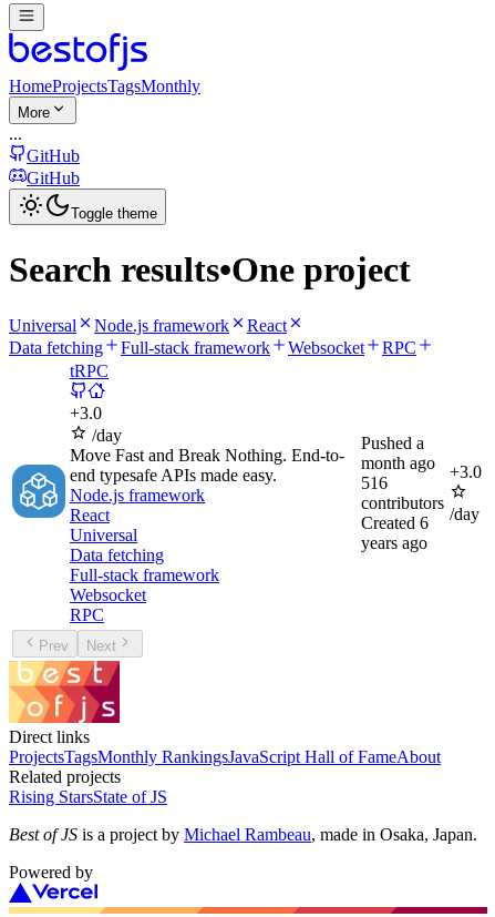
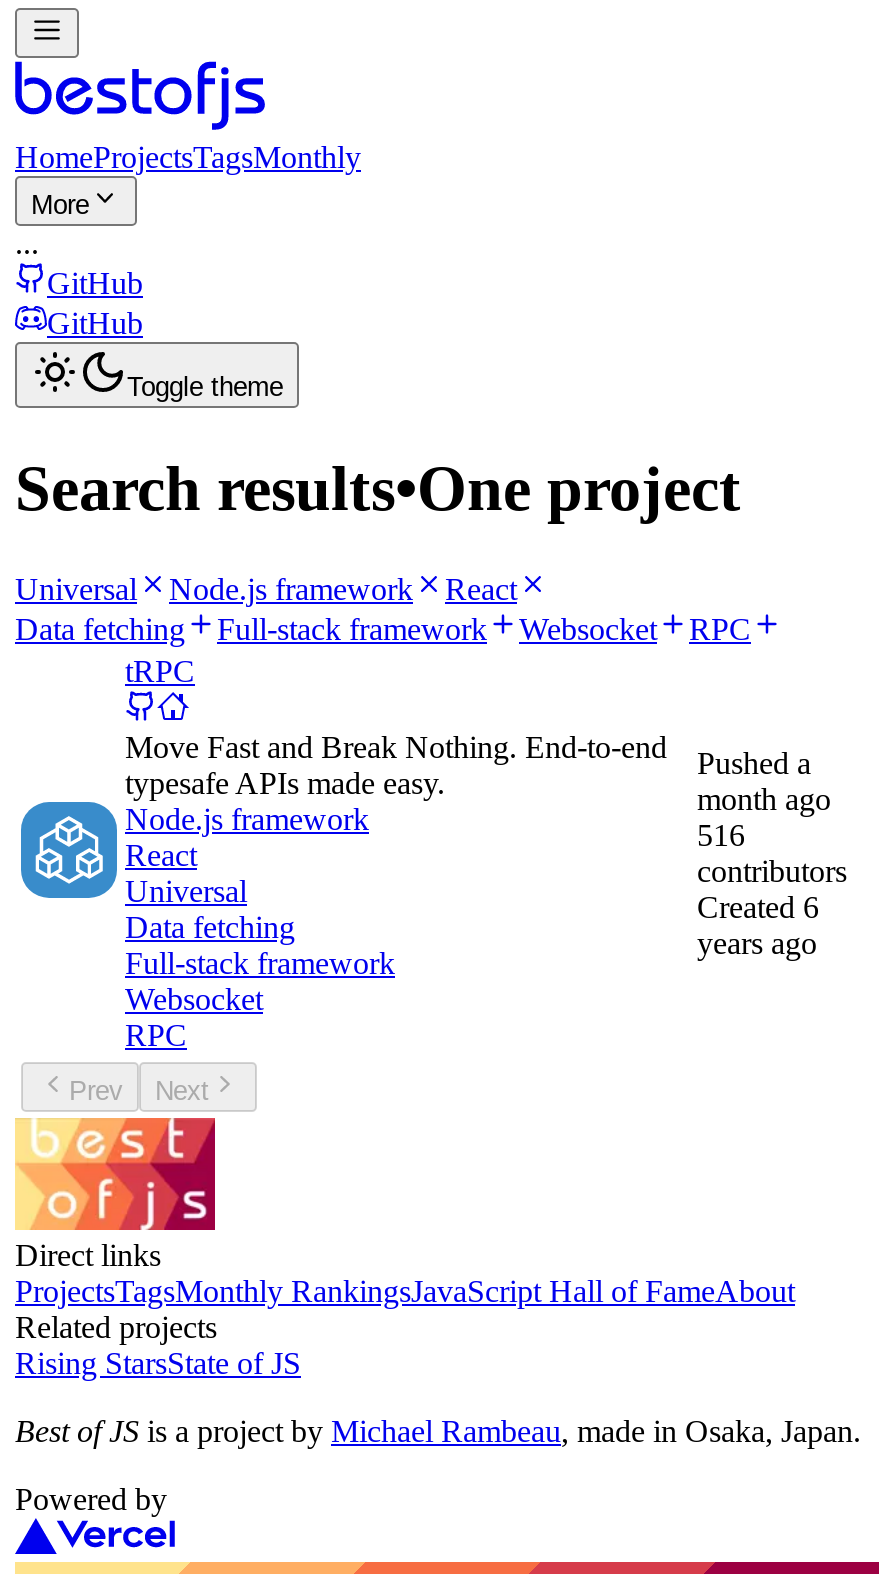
- +3.0
- /day
- Move Fast and Break Nothing. End-to-
- end typesafe APIs made easy.
+ Move Fast and Break Nothing. End-to-end
+ typesafe APIs made easy.

- +3.0
- /day
